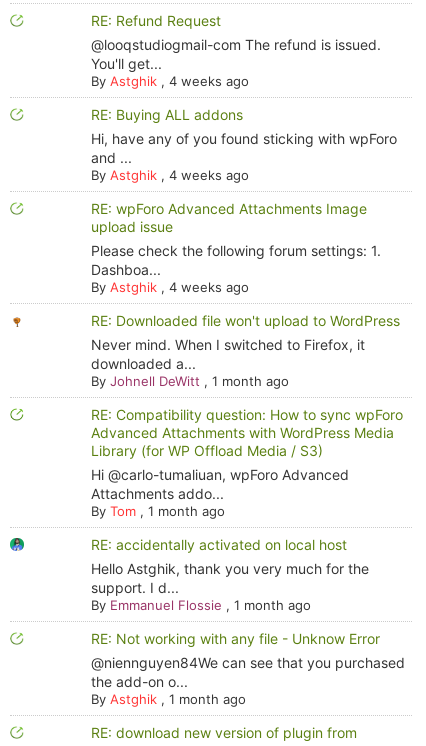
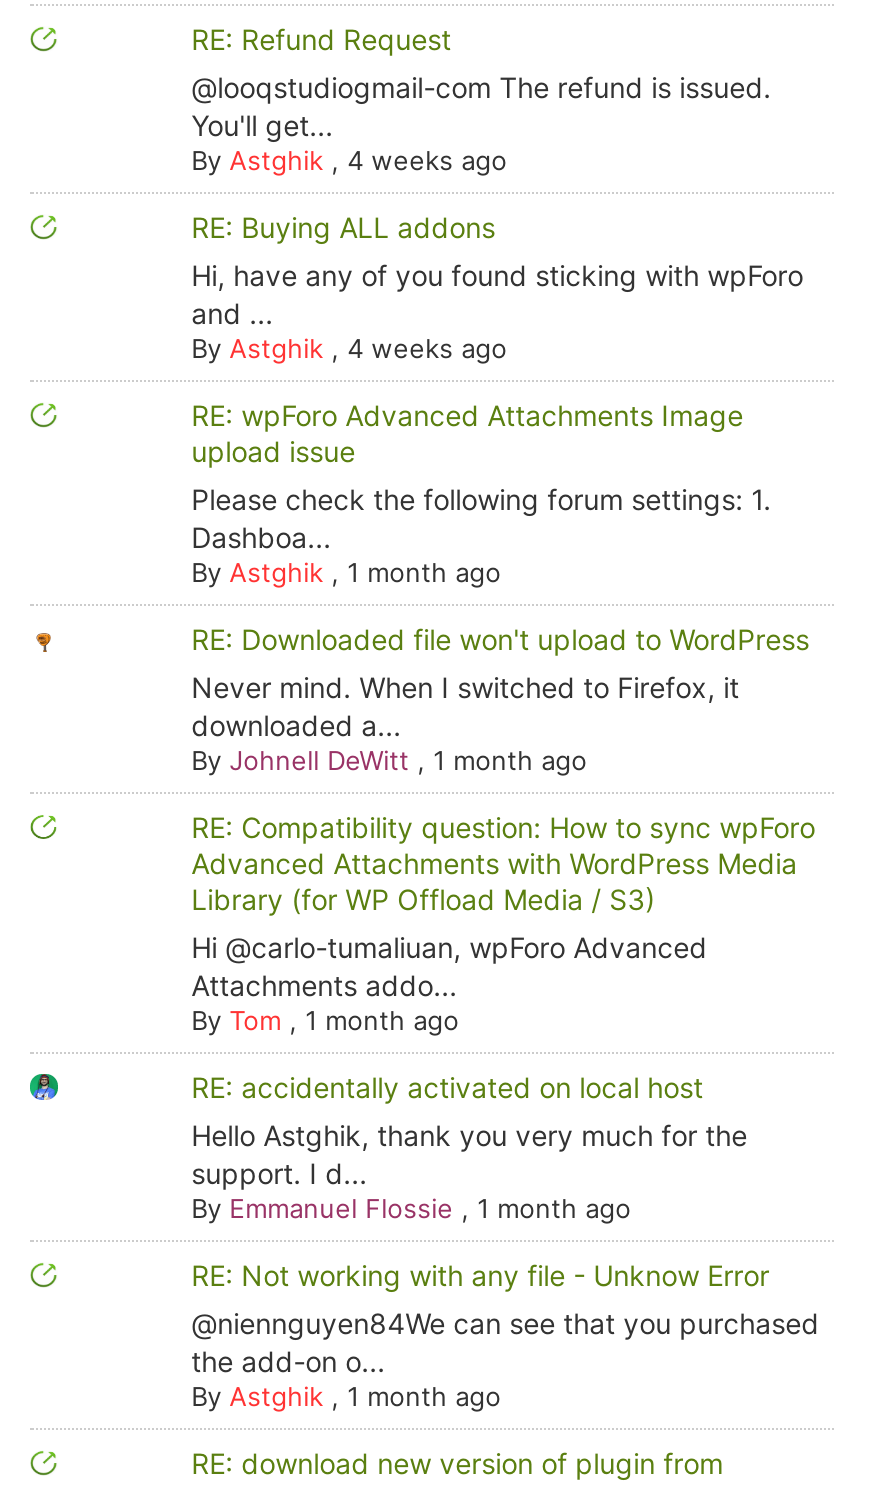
- By Astghik, 4 weeks ago
+ By Astghik, 1 month ago
